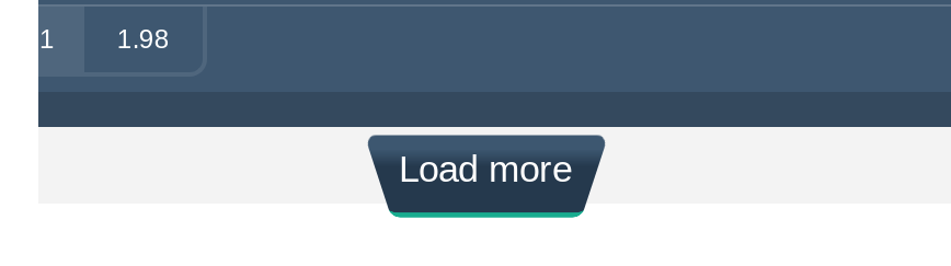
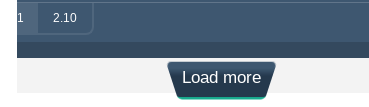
- 1.98
+ 2.10
